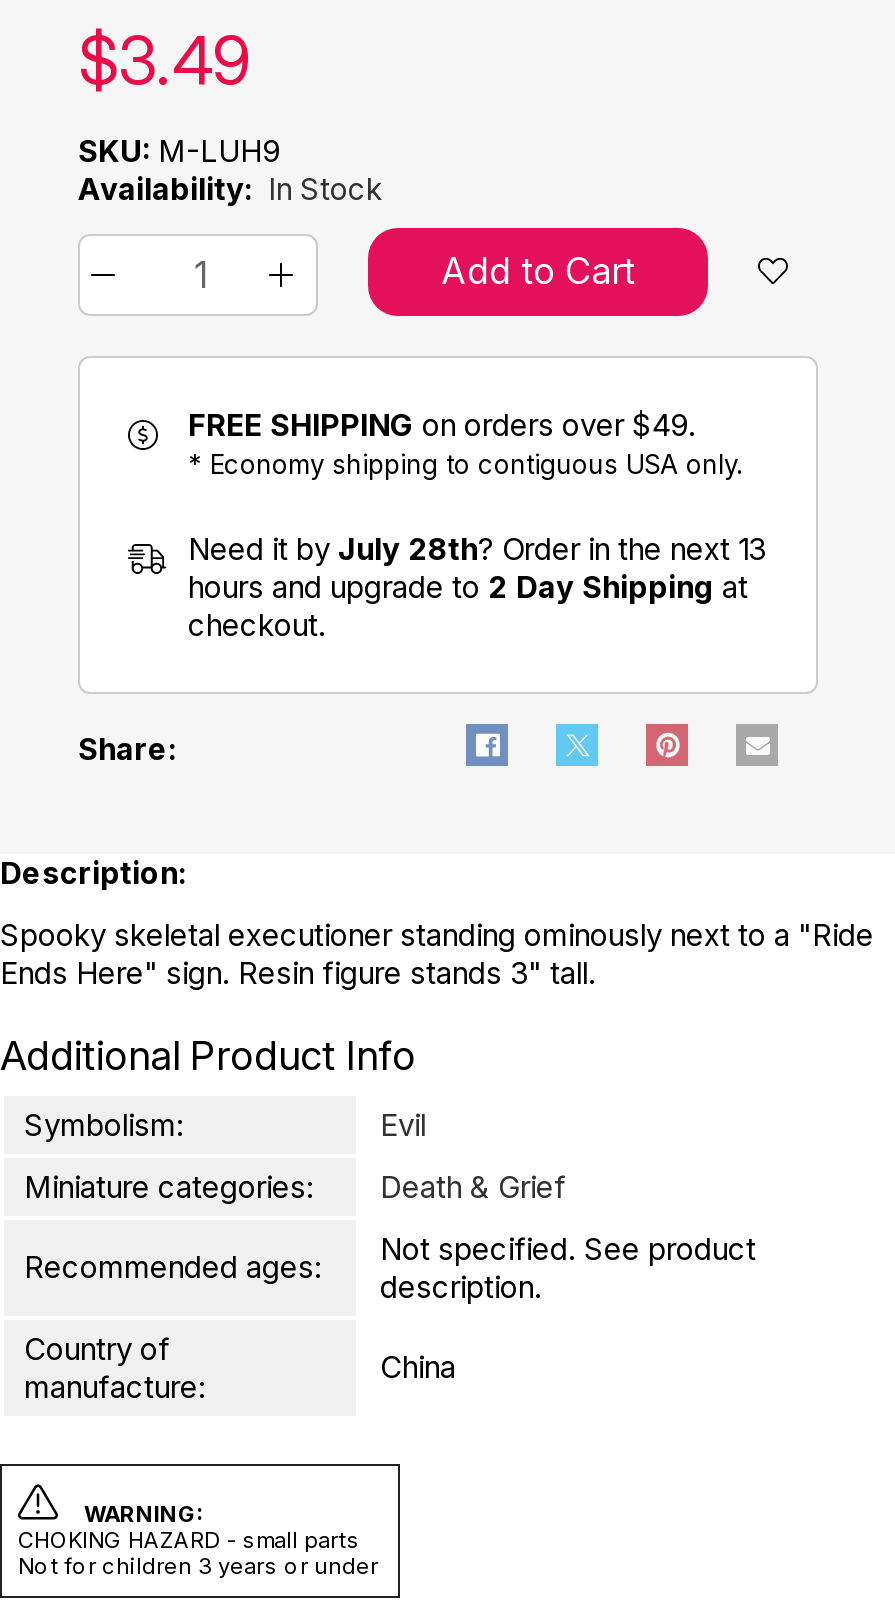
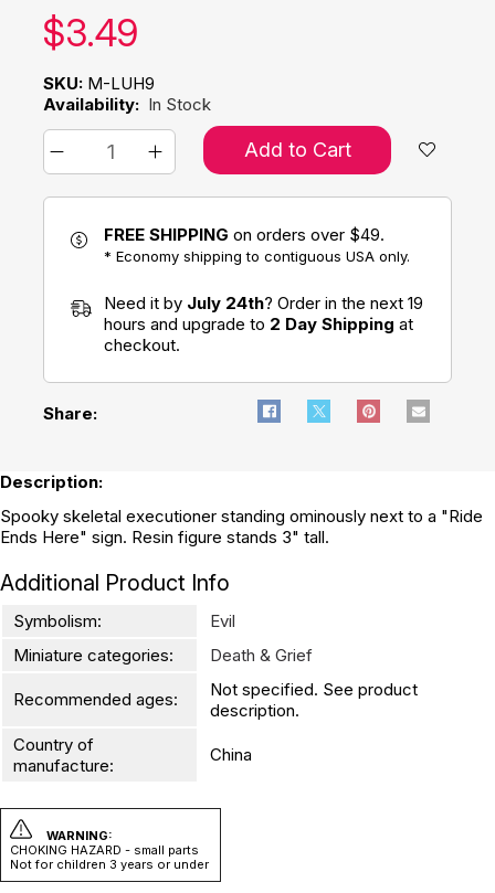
- Need it by July 28th? Order in the next 13
+ Need it by July 24th? Order in the next 19
